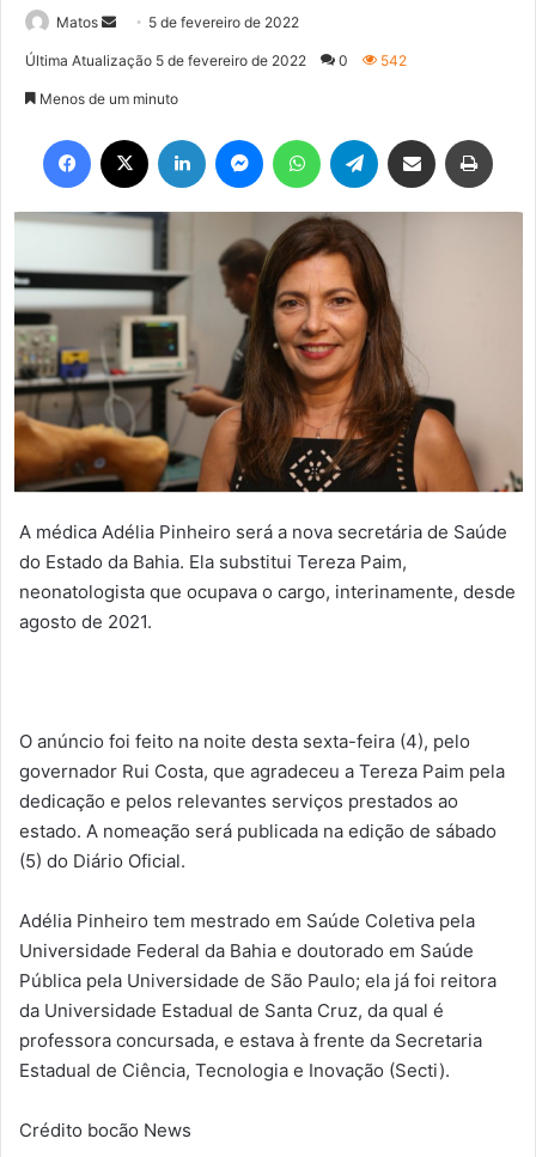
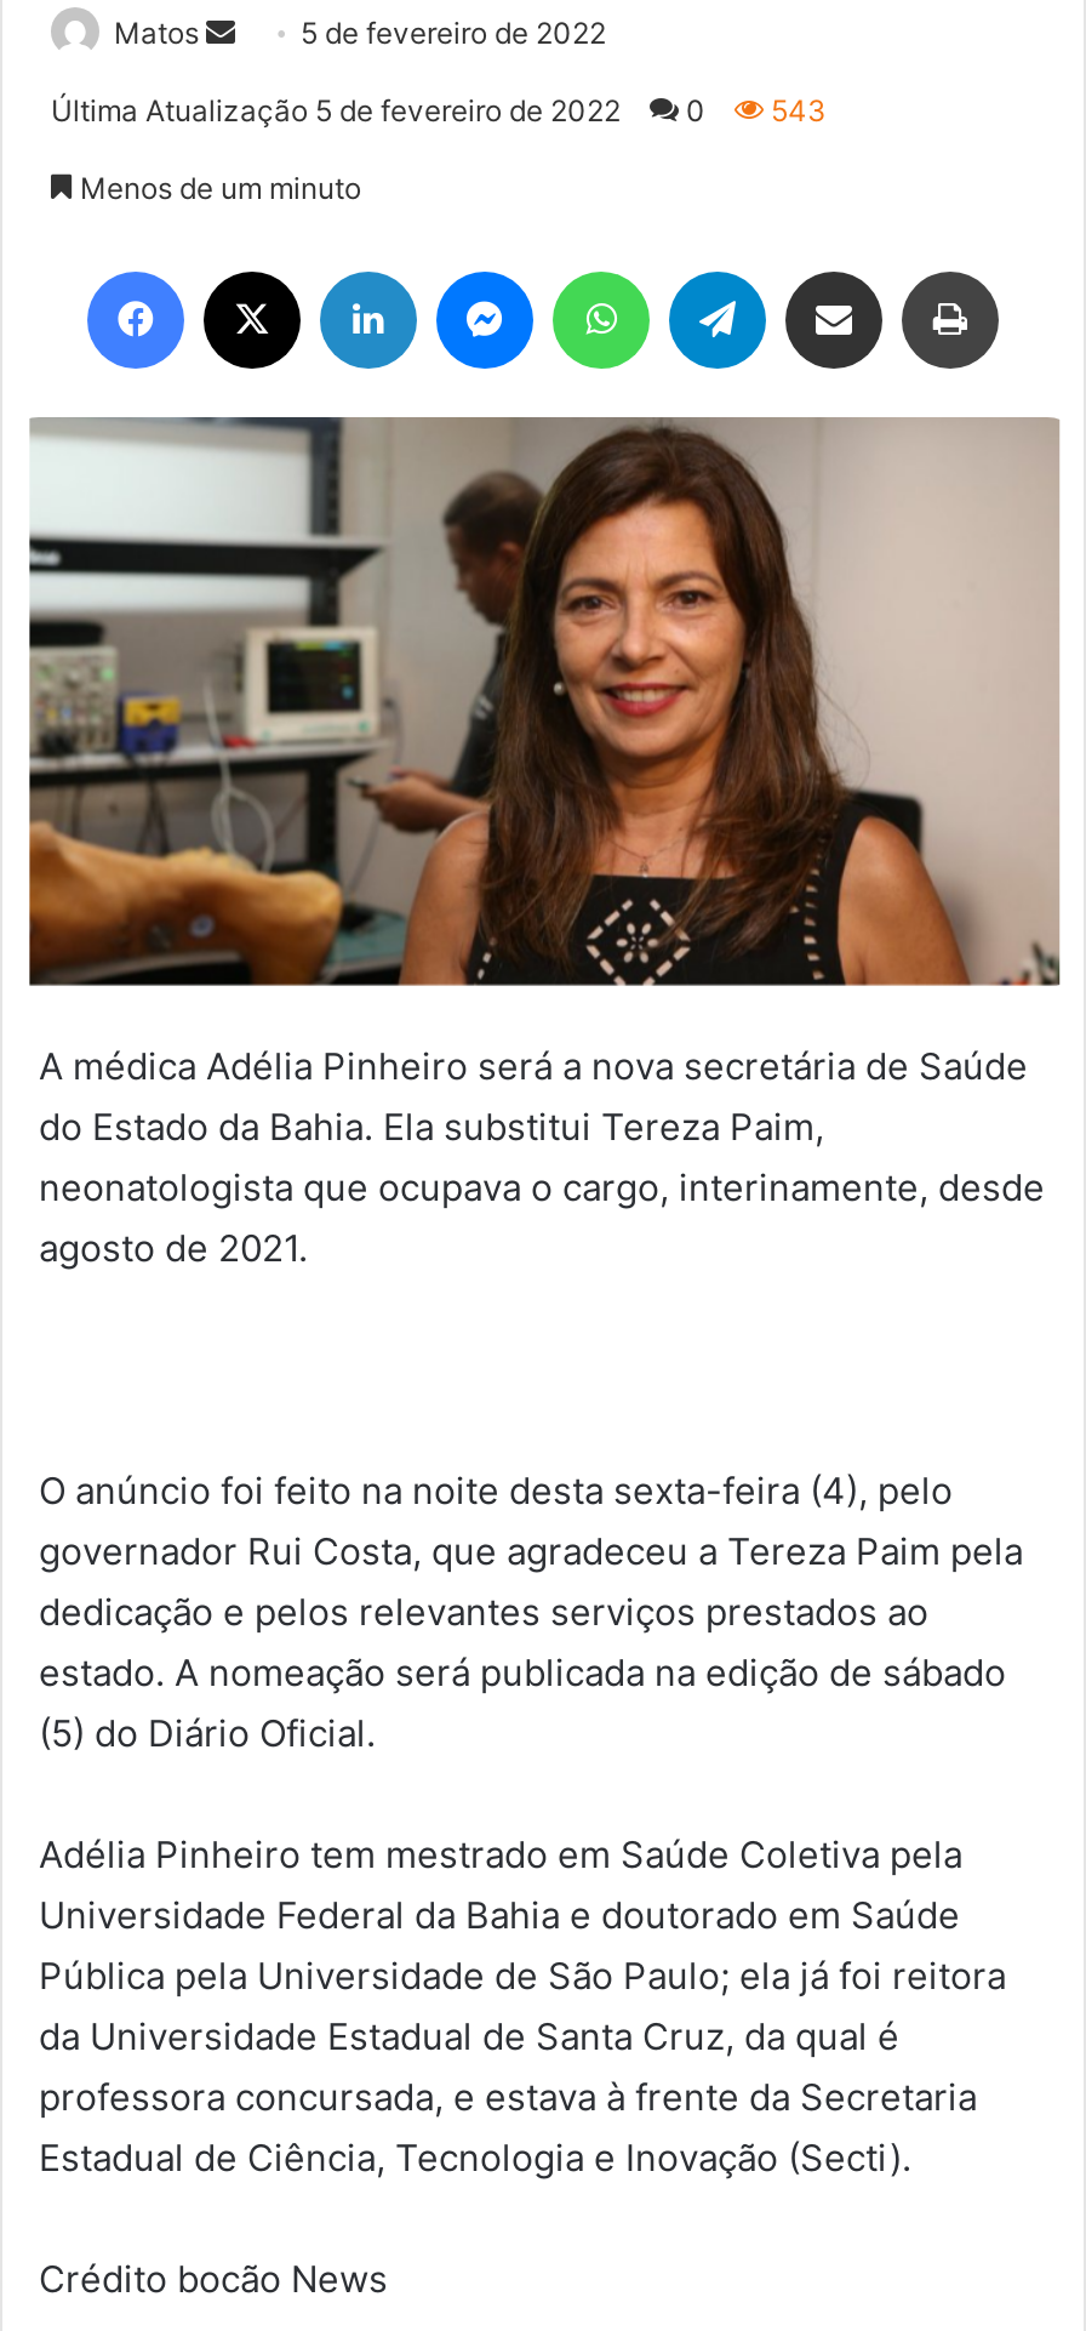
- Última Atualização 5 de fevereiro de 2022 0 542
+ Última Atualização 5 de fevereiro de 2022 0 543
